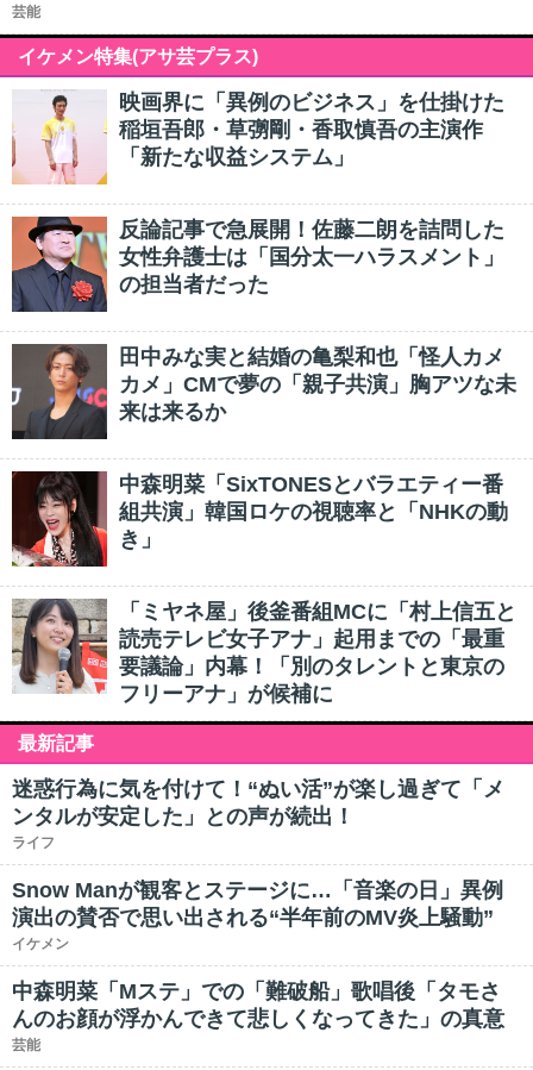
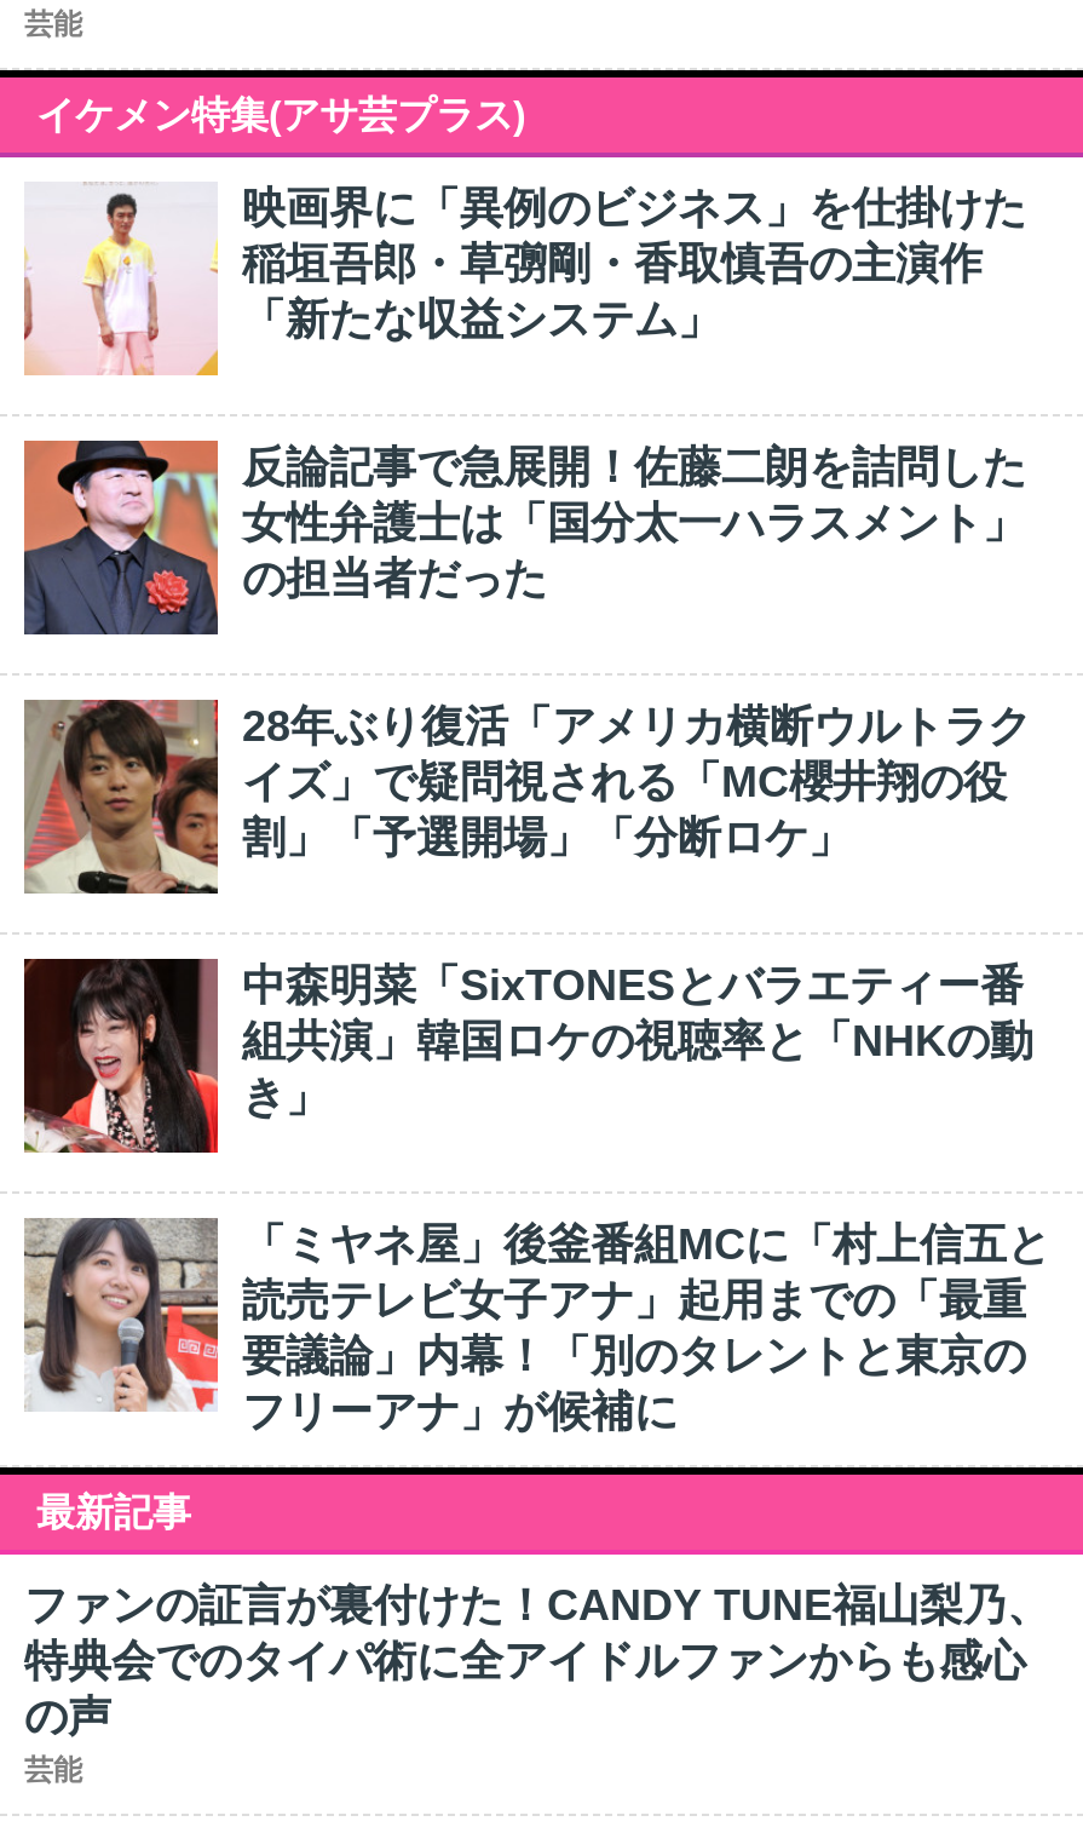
- [image]
- 田中みな実と結婚の亀梨和也「怪人カメ
- カメ」CMで夢の「親子共演」胸アツな未
- 来は来るか
+ [image]
+ 28年ぶり復活「アメリカ横断ウルトラク
+ イズ」で疑問視される「MC櫻井翔の役
+ 割」「予選開場」「分断ロケ」

- 迷惑行為に気を付けて！“ぬい活”が楽し過ぎて「メ
- ンタルが安定した」との声が続出！
- ライフ
- Snow Manが観客とステージに…「音楽の日」異例
- 演出の賛否で思い出される“半年前のMV炎上騒動”
- イケメン
- 中森明菜「Mステ」での「難破船」歌唱後「タモさ
- んのお顔が浮かんできて悲しくなってきた」の真意
+ ファンの証言が裏付けた！CANDY TUNE福山梨乃、
+ 特典会でのタイパ術に全アイドルファンからも感心
+ の声
